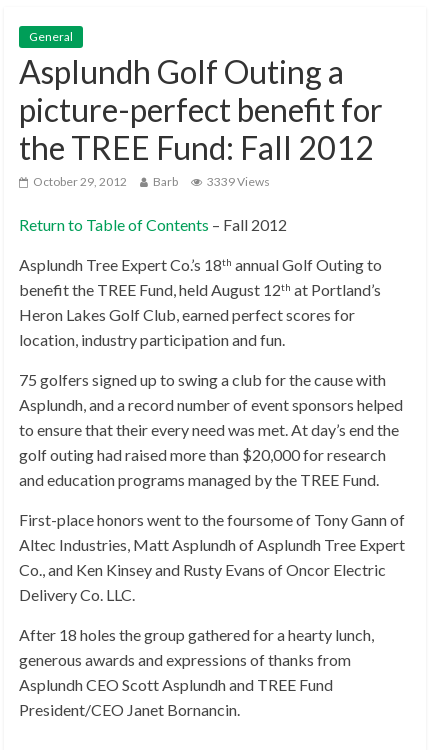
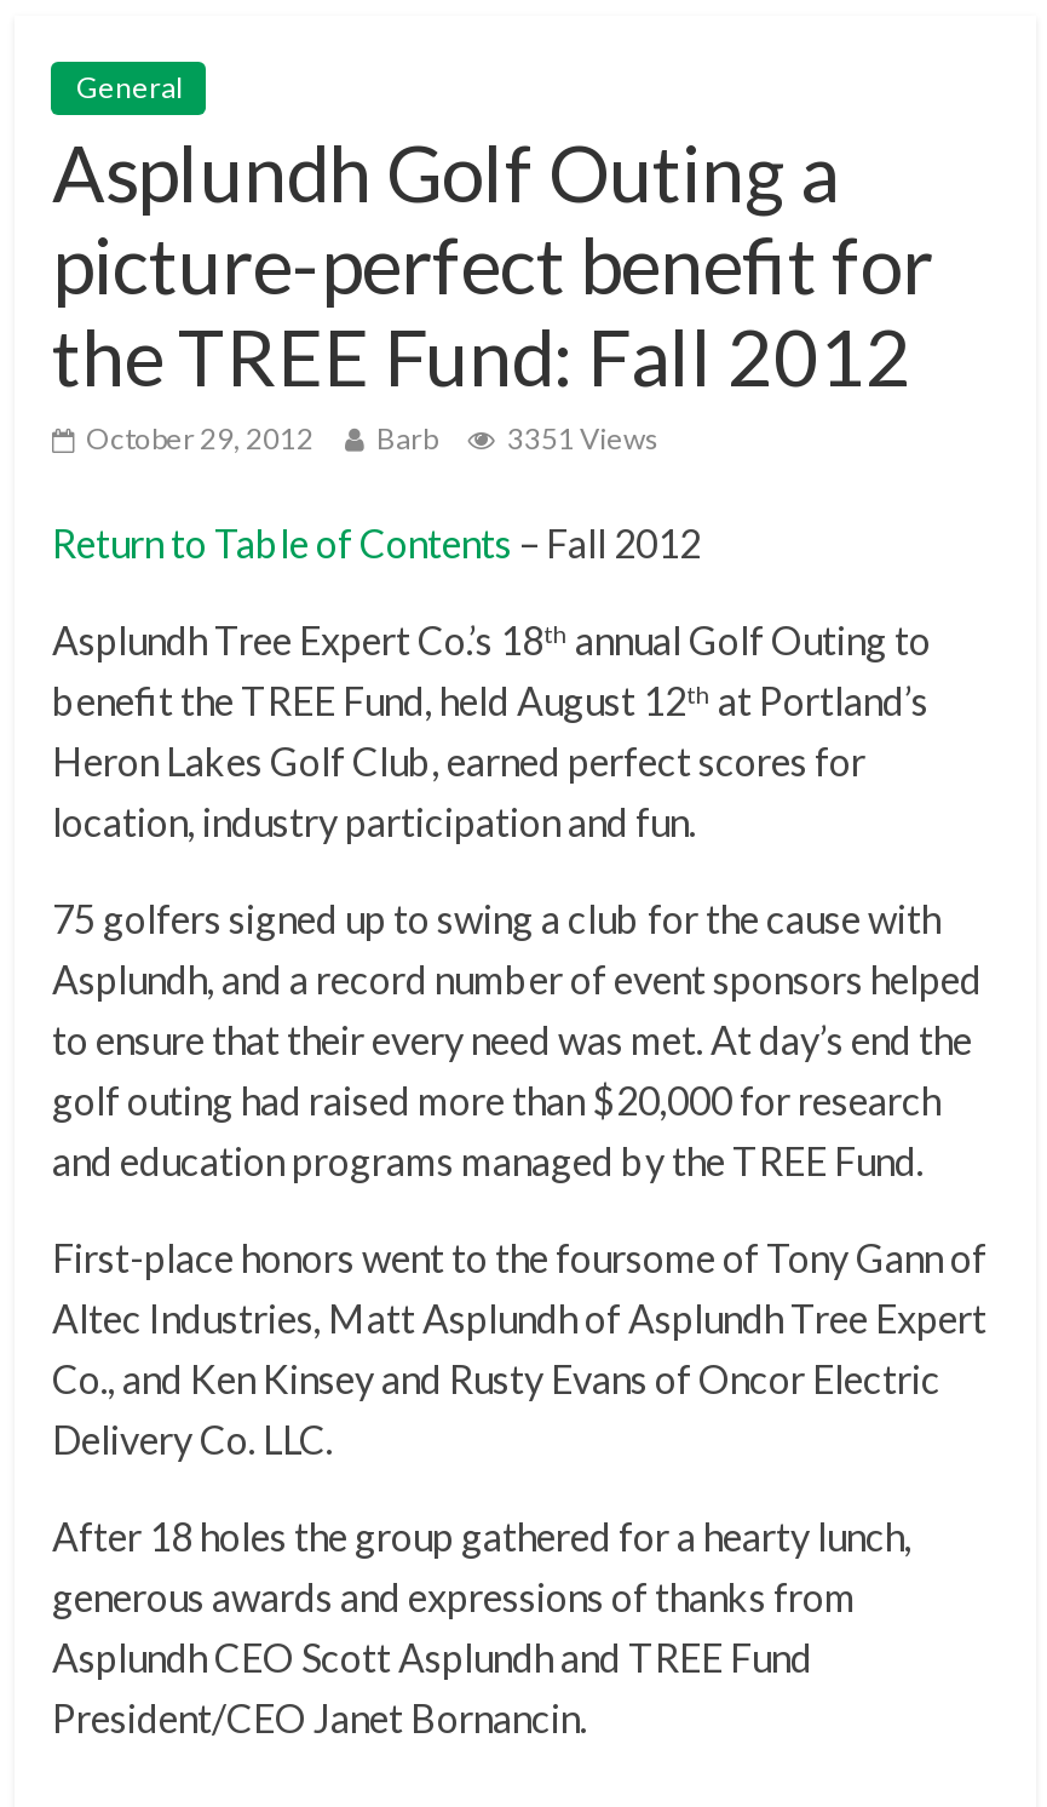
- October 29, 2012 Barb 3339 Views
+ October 29, 2012 Barb 3351 Views
